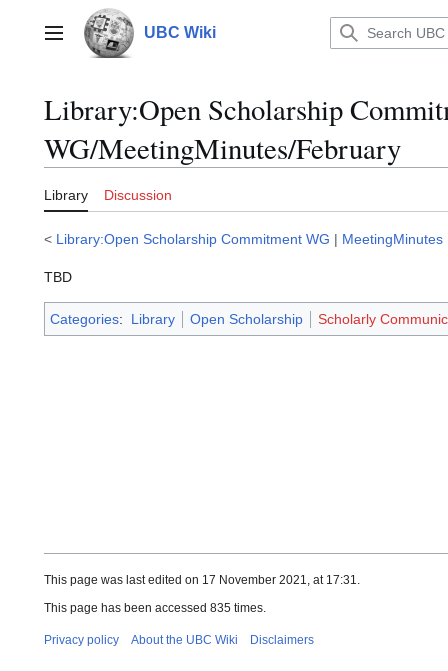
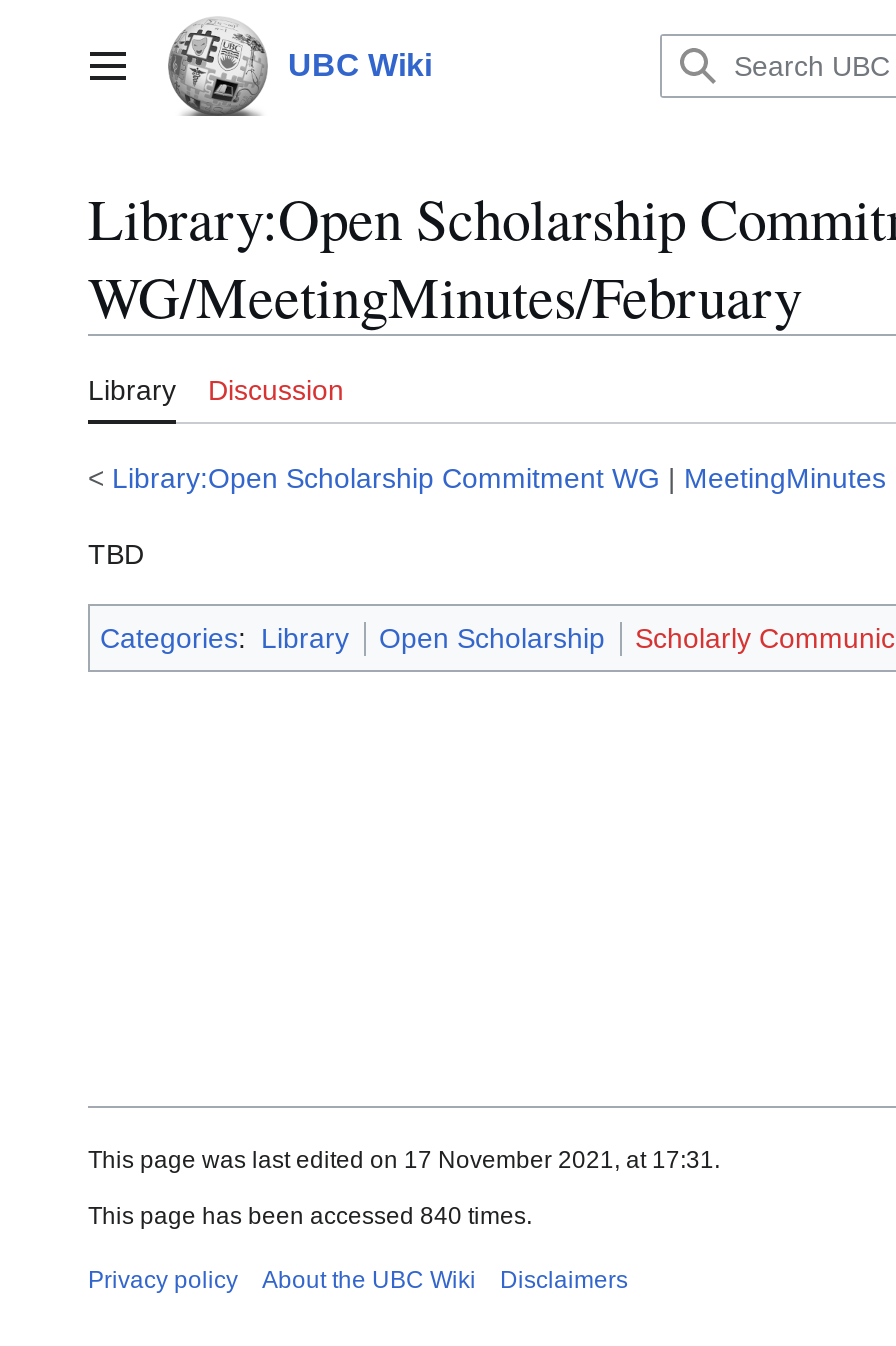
- This page has been accessed 835 times.
+ This page has been accessed 840 times.
